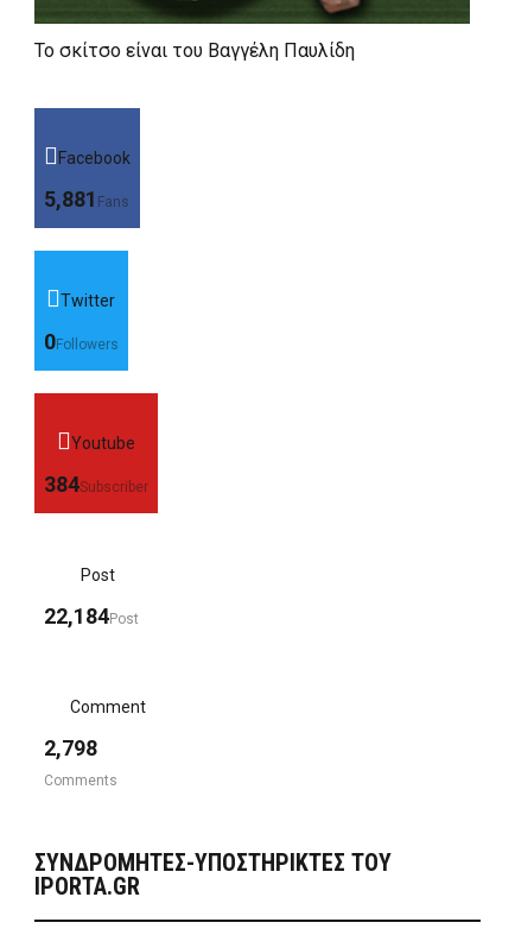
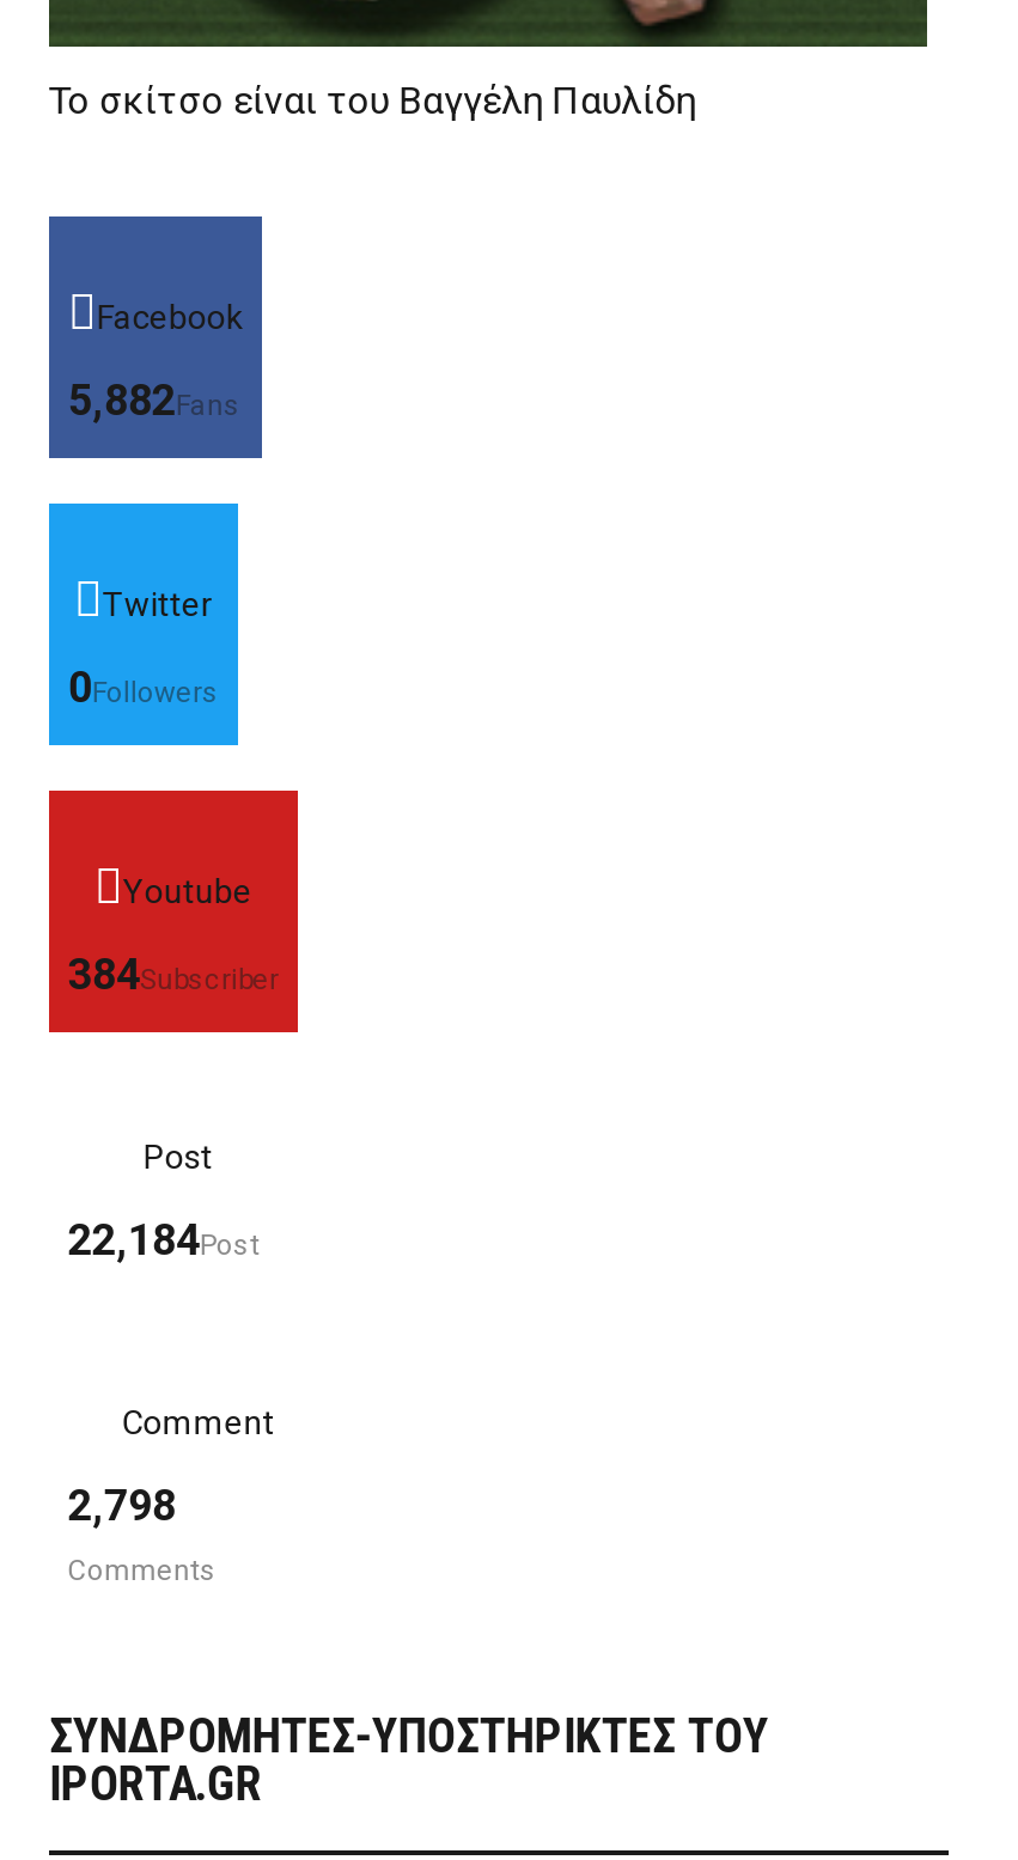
- 5,881Fans
+ 5,882Fans
